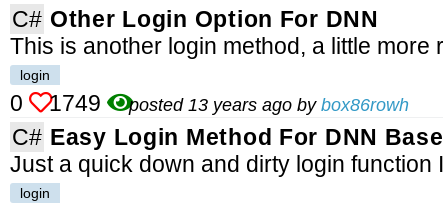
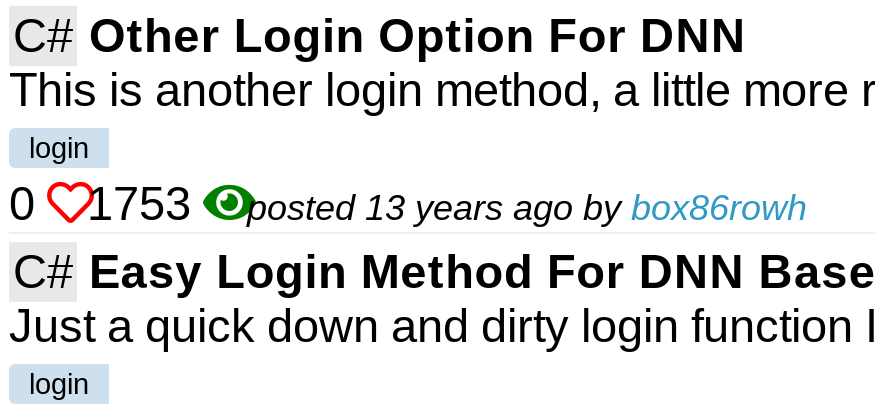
- 0 1749 posted 13 years ago by box86rowh
+ 0 1753 posted 13 years ago by box86rowh
